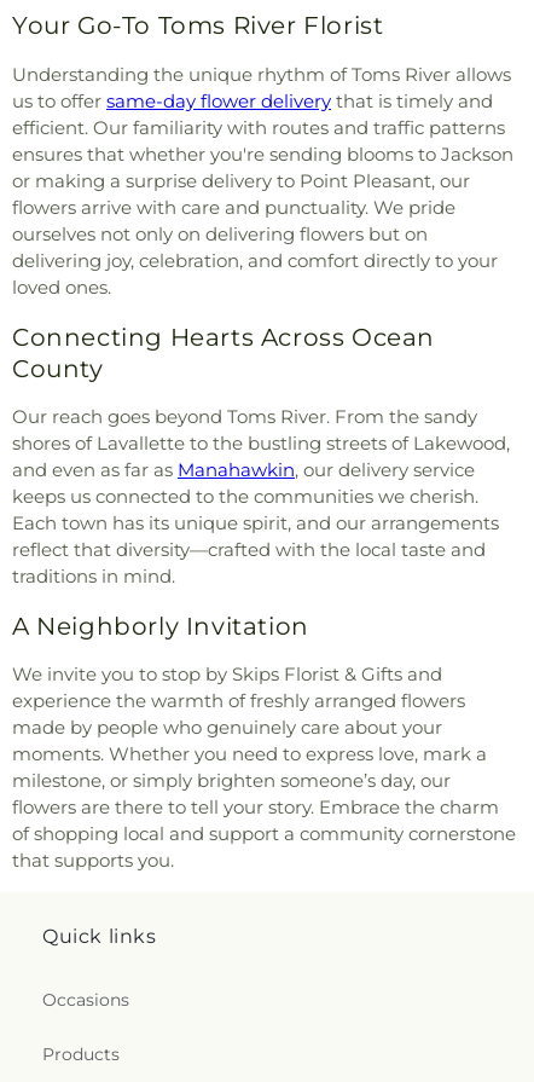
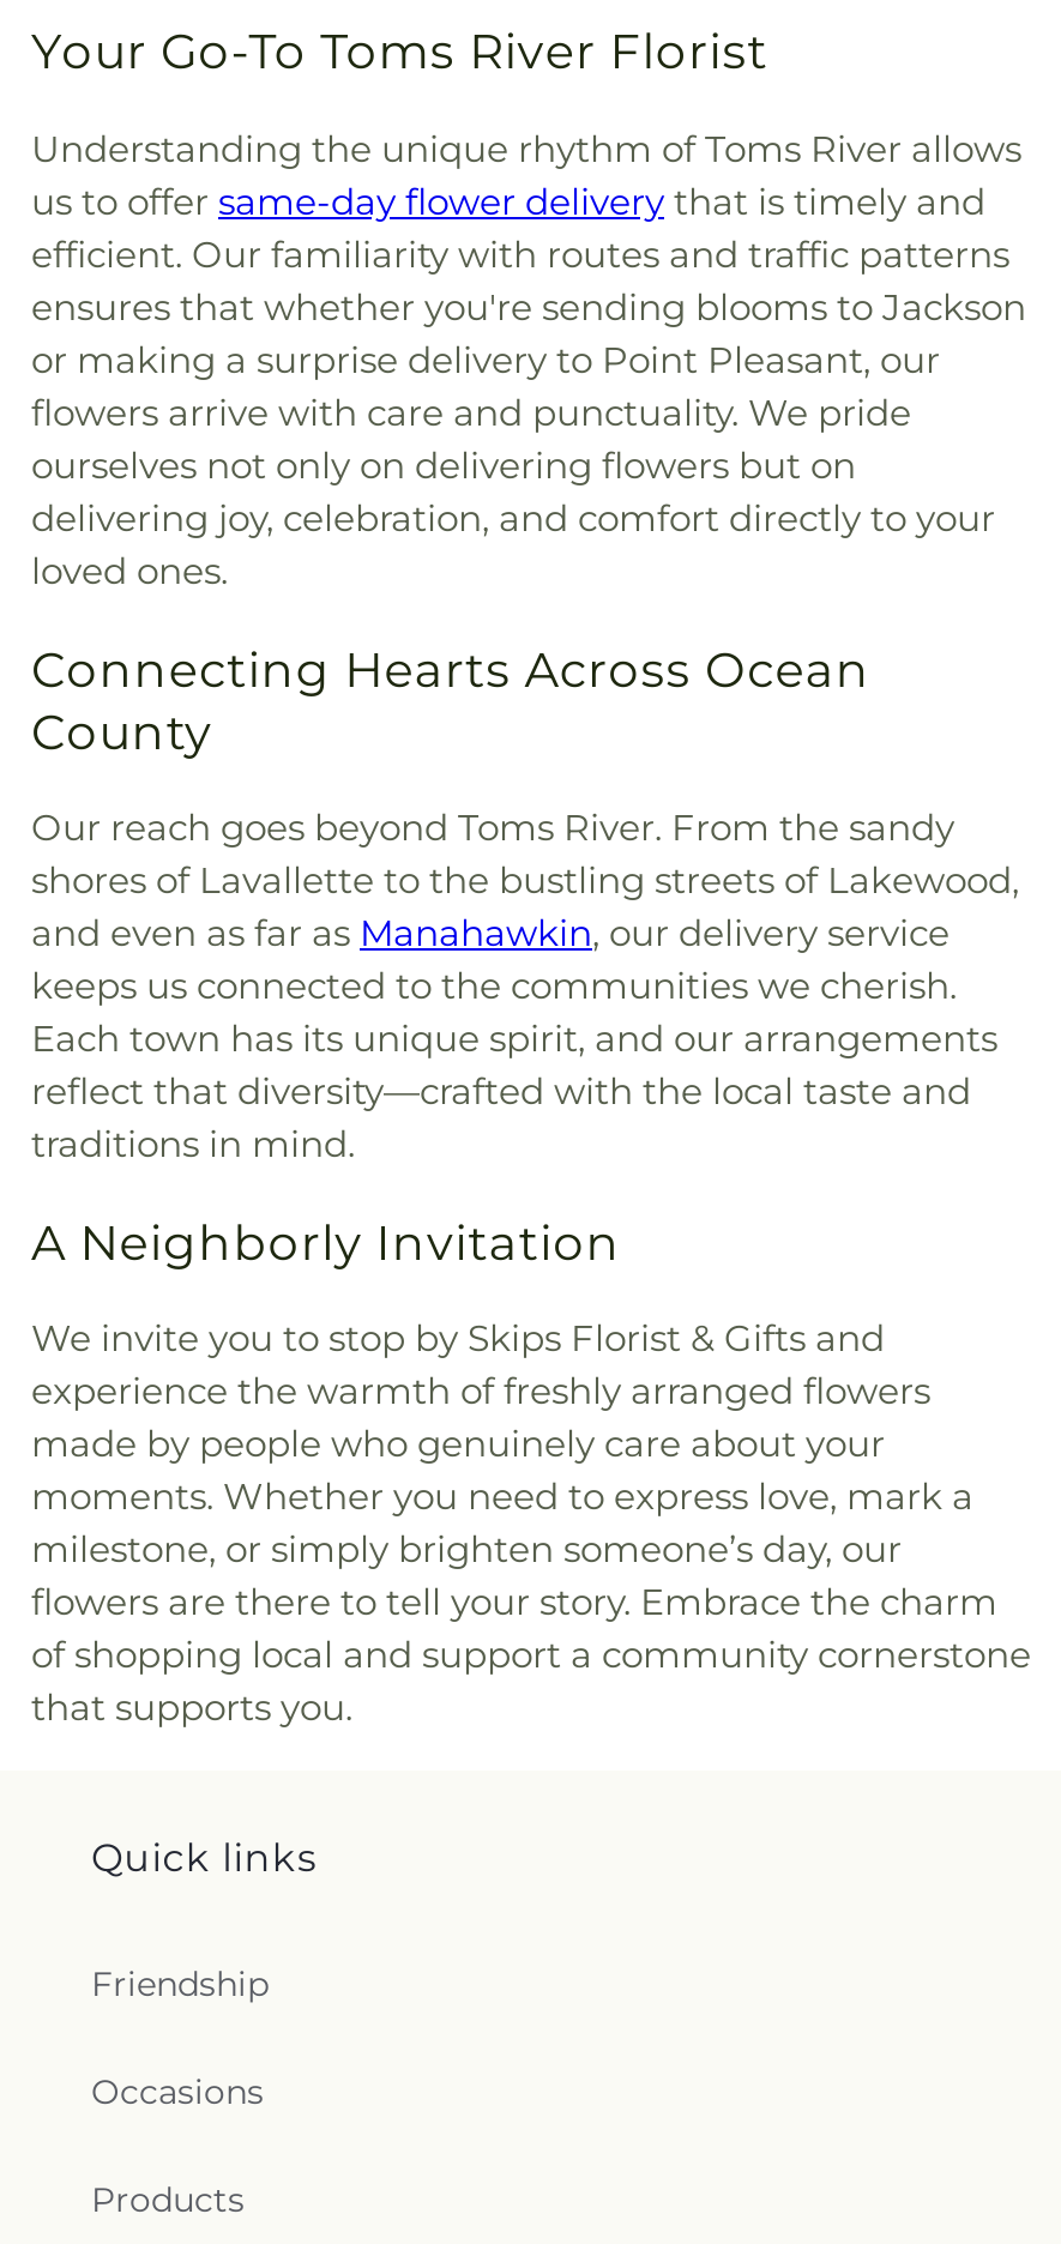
+ Friendship
